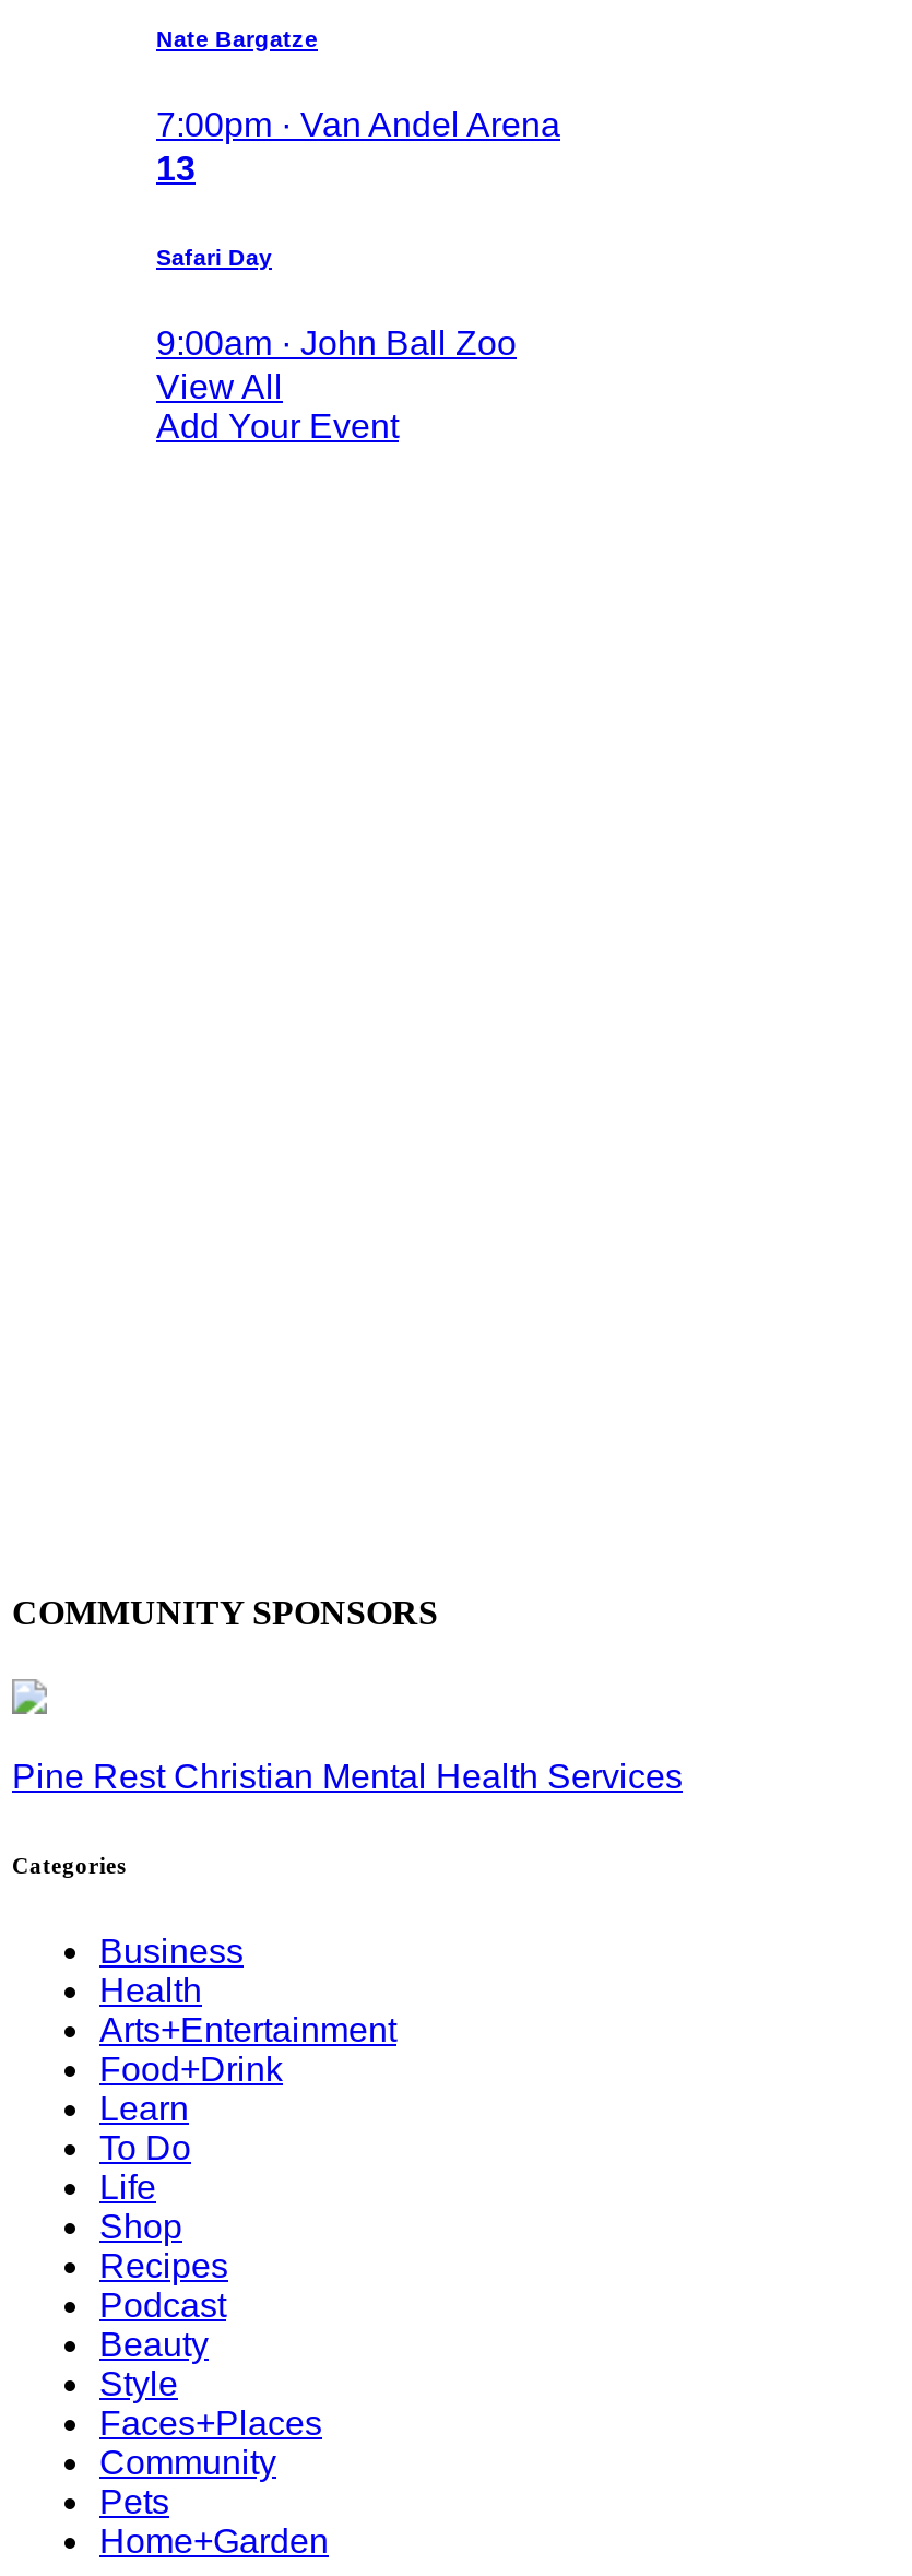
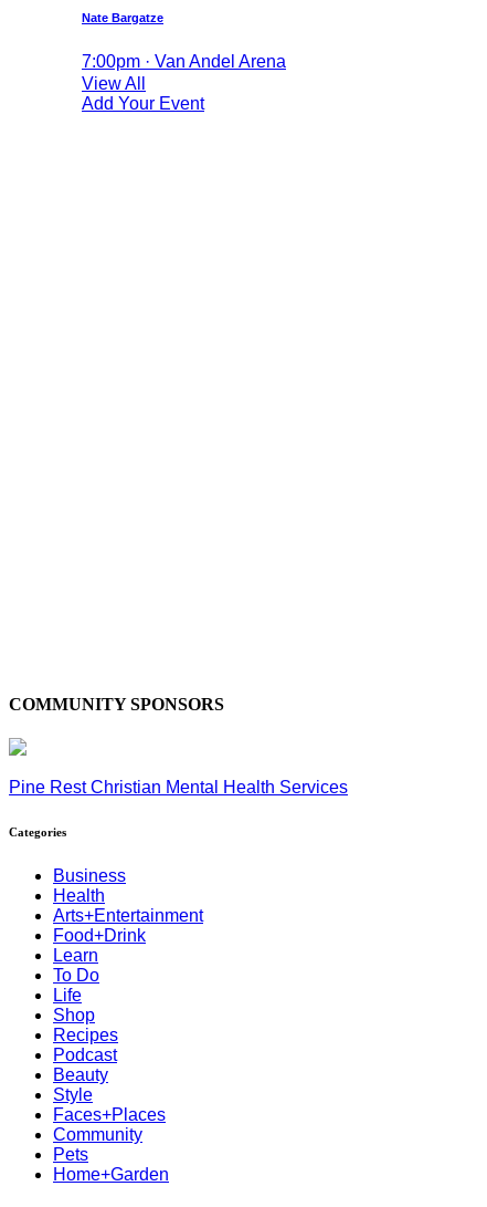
- 13
- Safari Day
- 9:00am · John Ball Zoo
